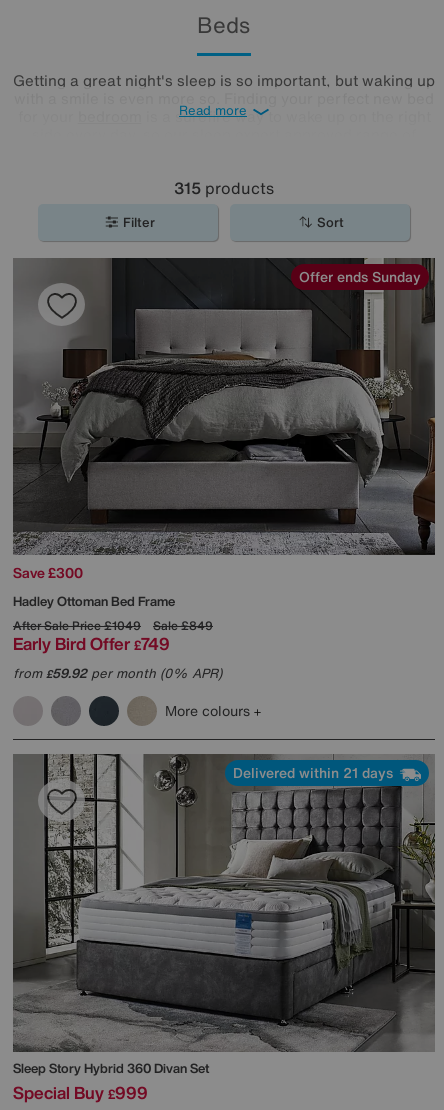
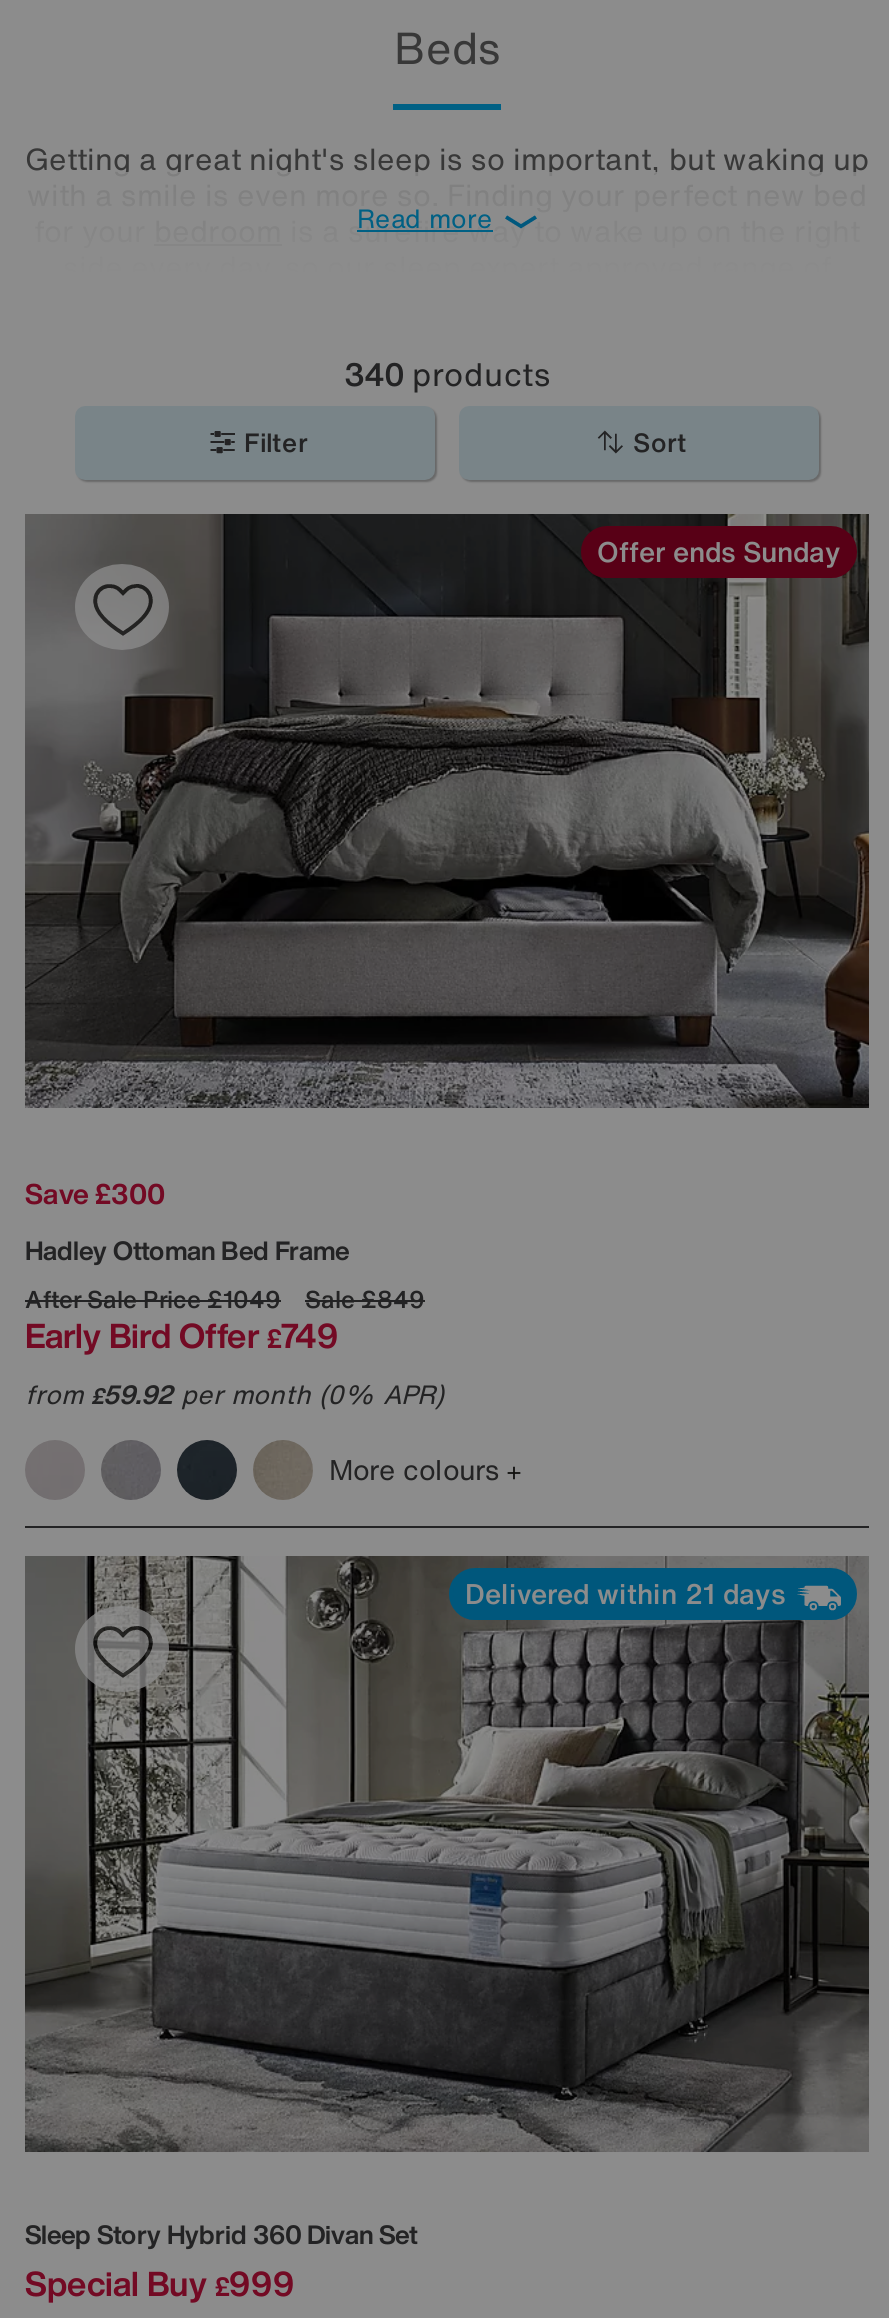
- 315 products
+ 340 products
